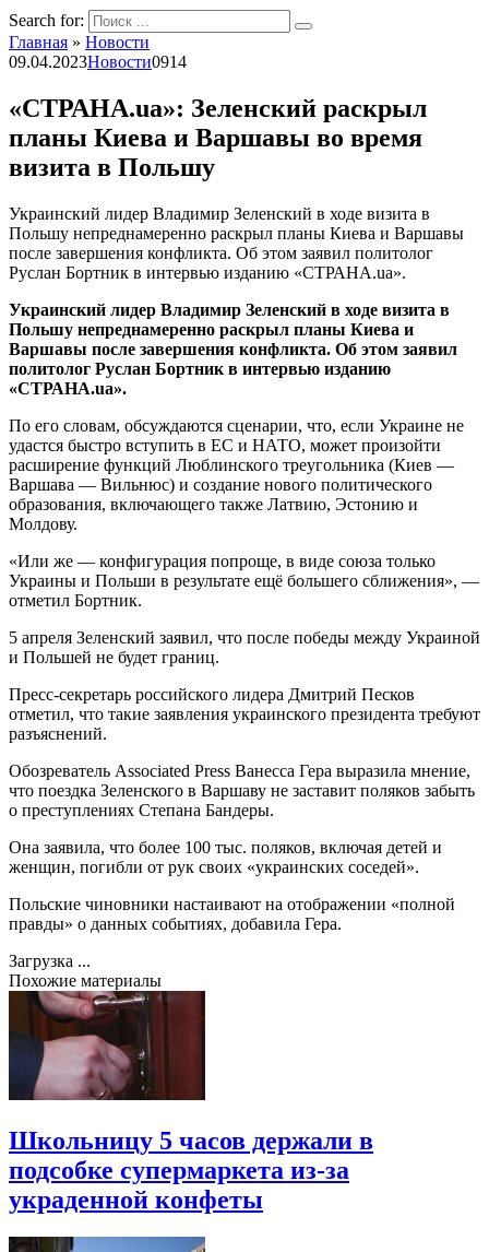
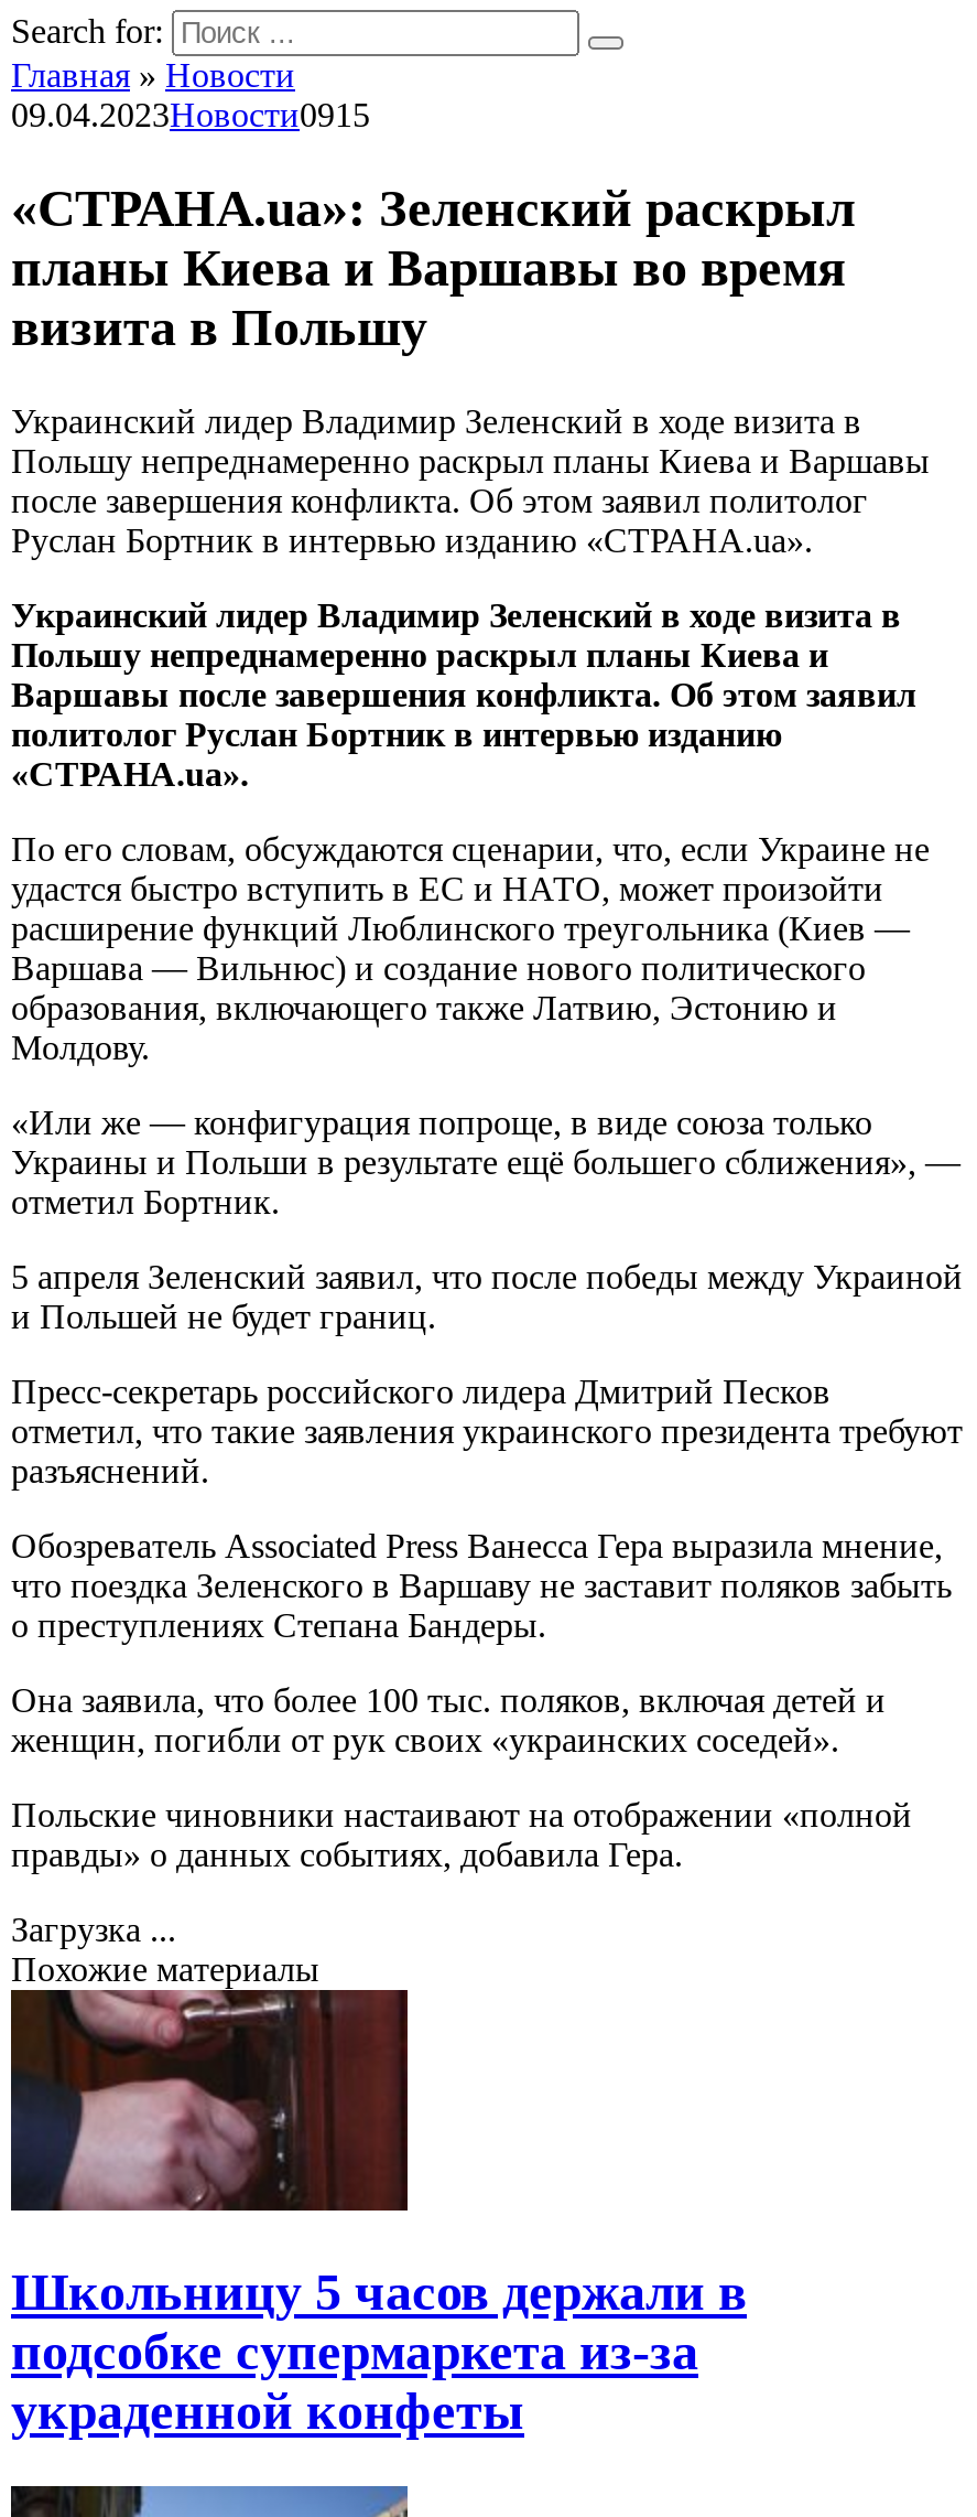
- 09.04.2023Новости0914
+ 09.04.2023Новости0915
